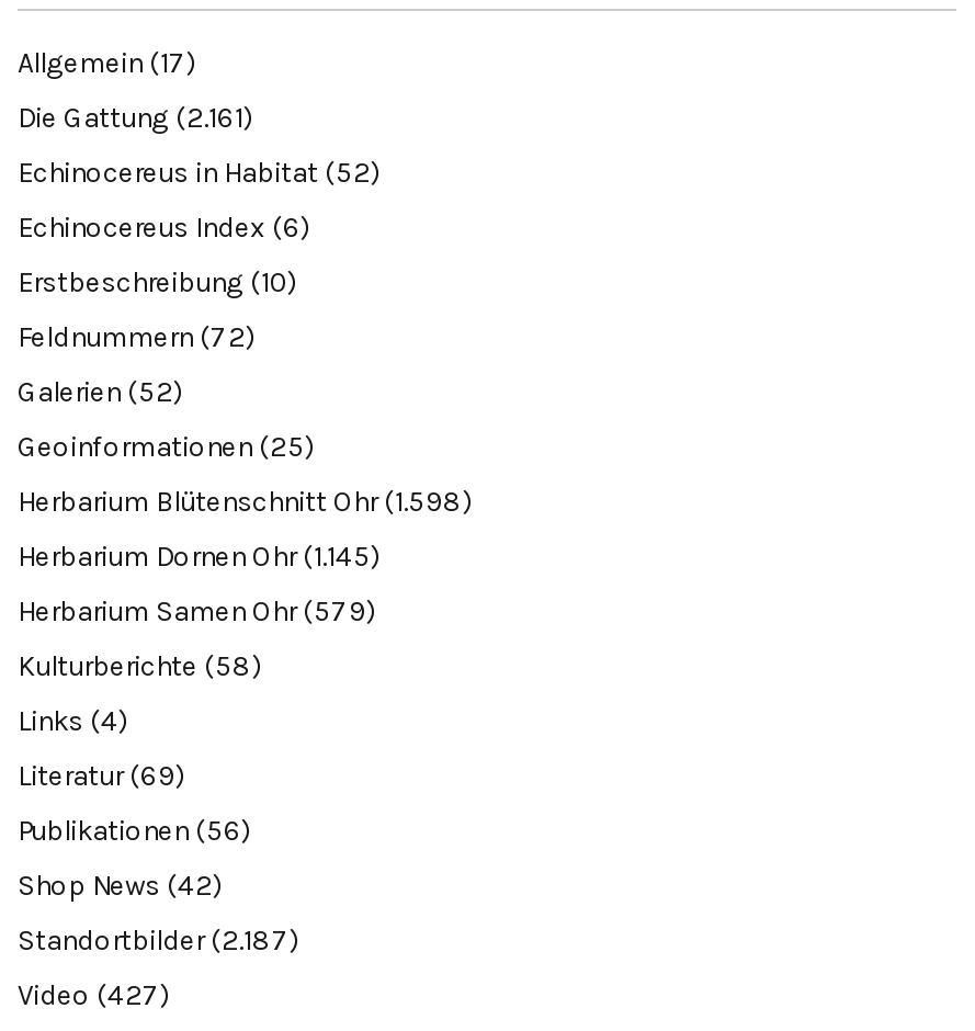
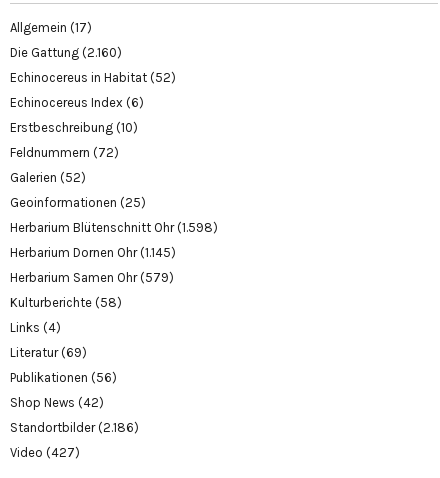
- Die Gattung (2.161)
+ Die Gattung (2.160)

- Standortbilder (2.187)
+ Standortbilder (2.186)
